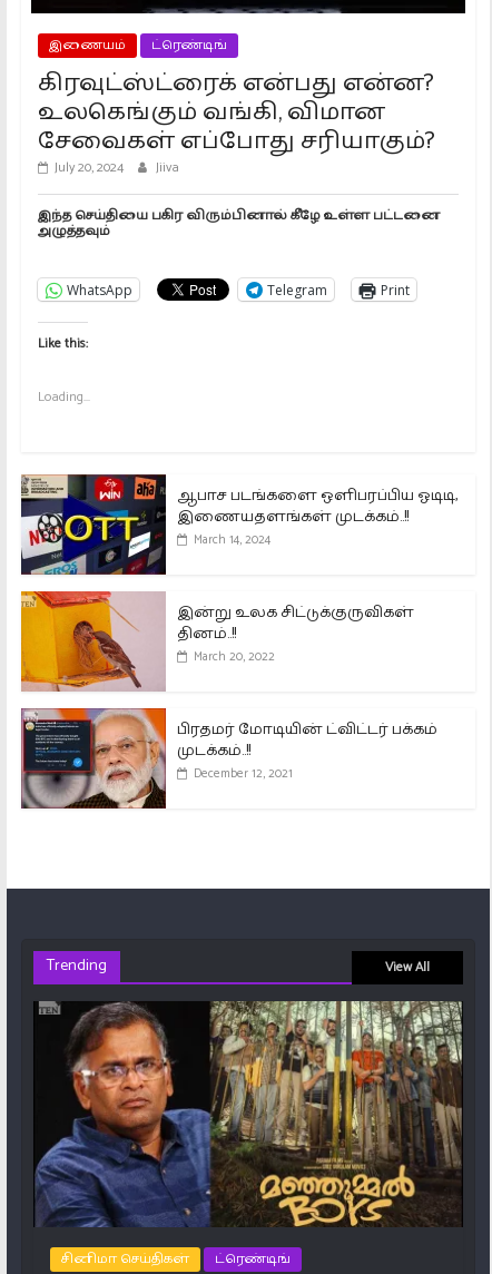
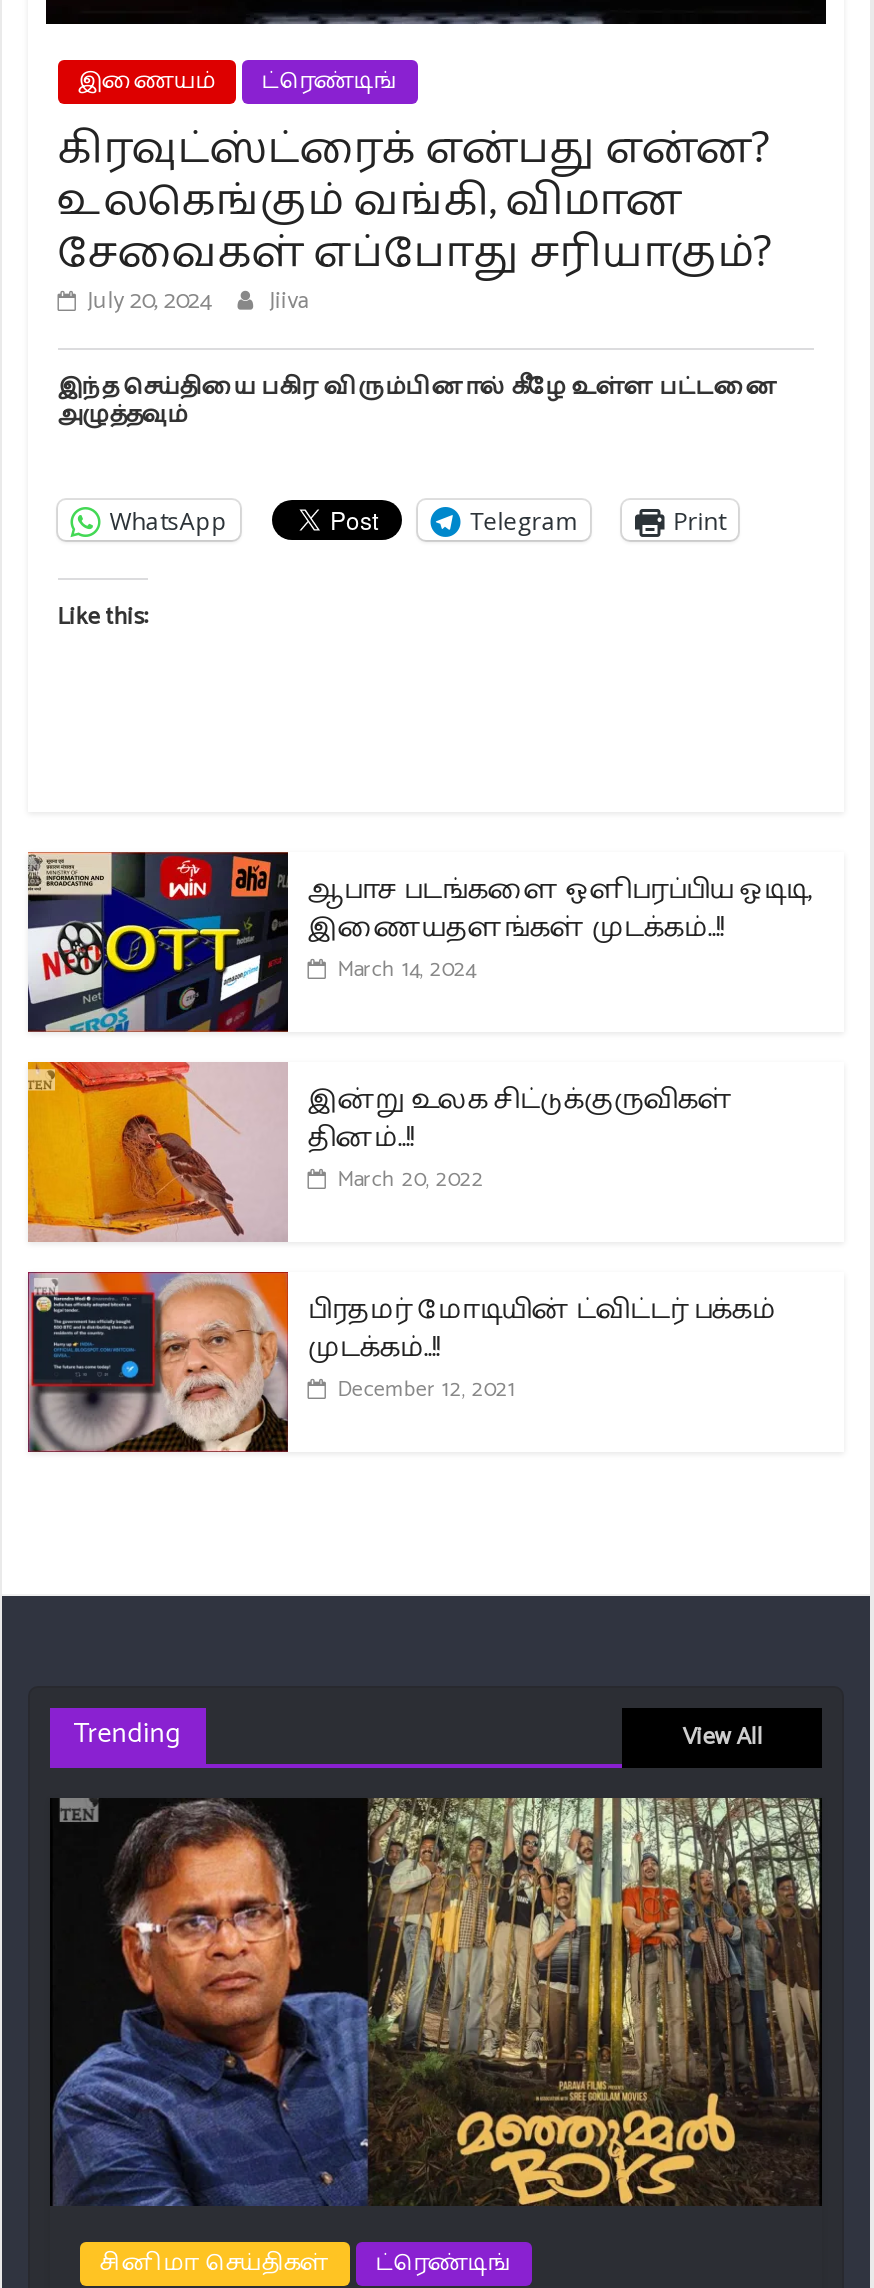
- Loading...
